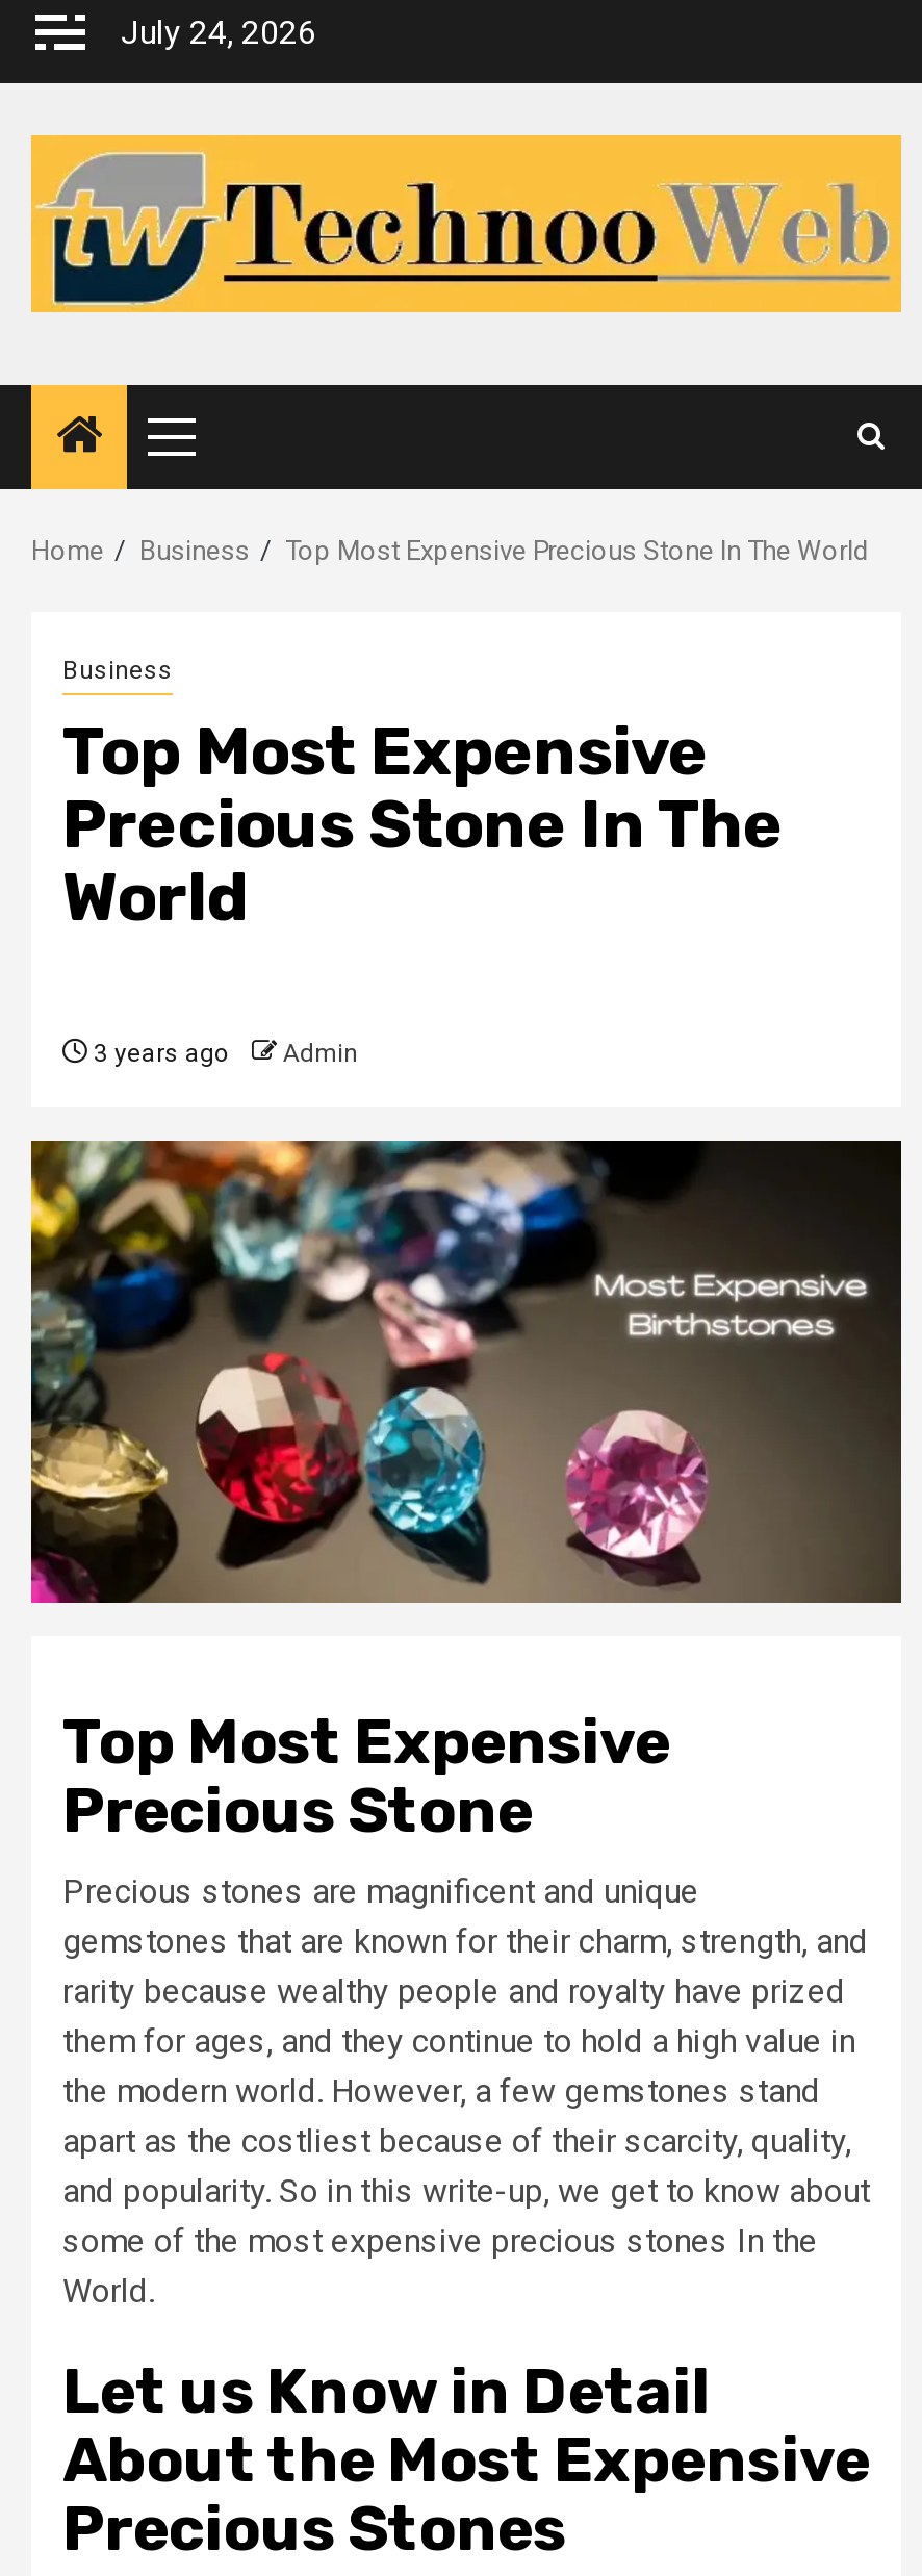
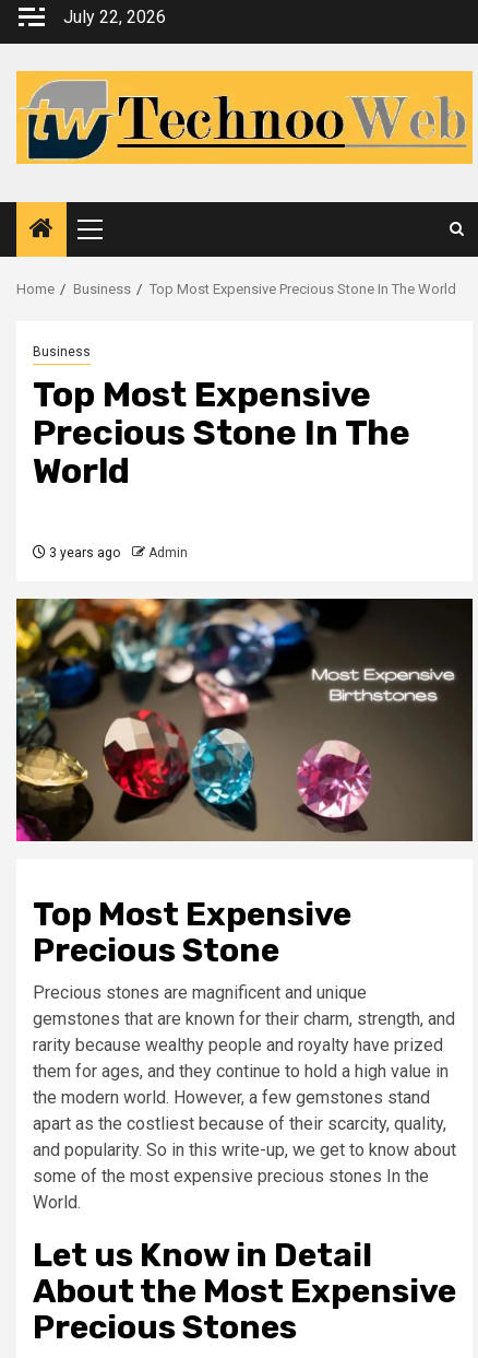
- July 24, 2026
+ July 22, 2026
